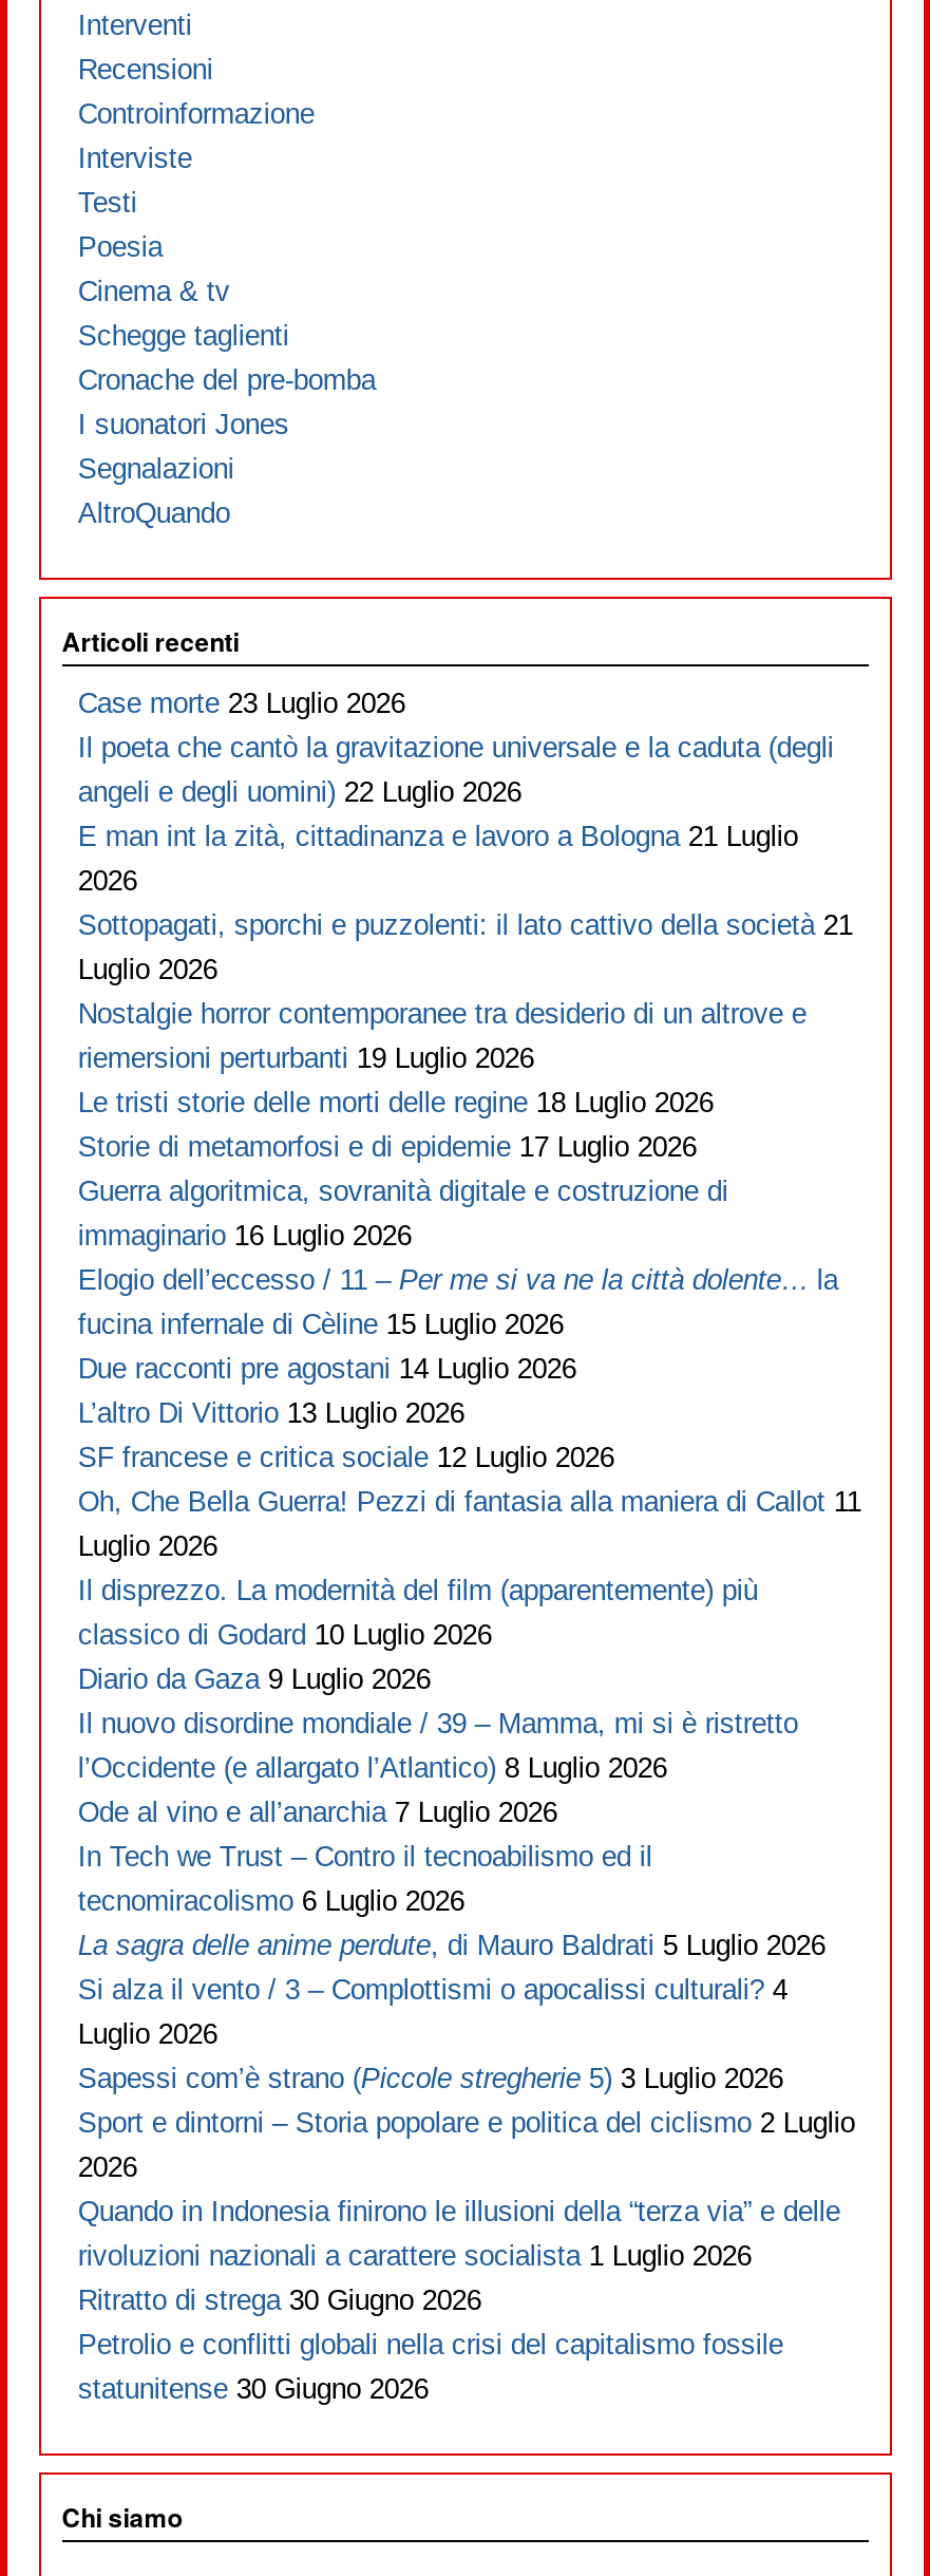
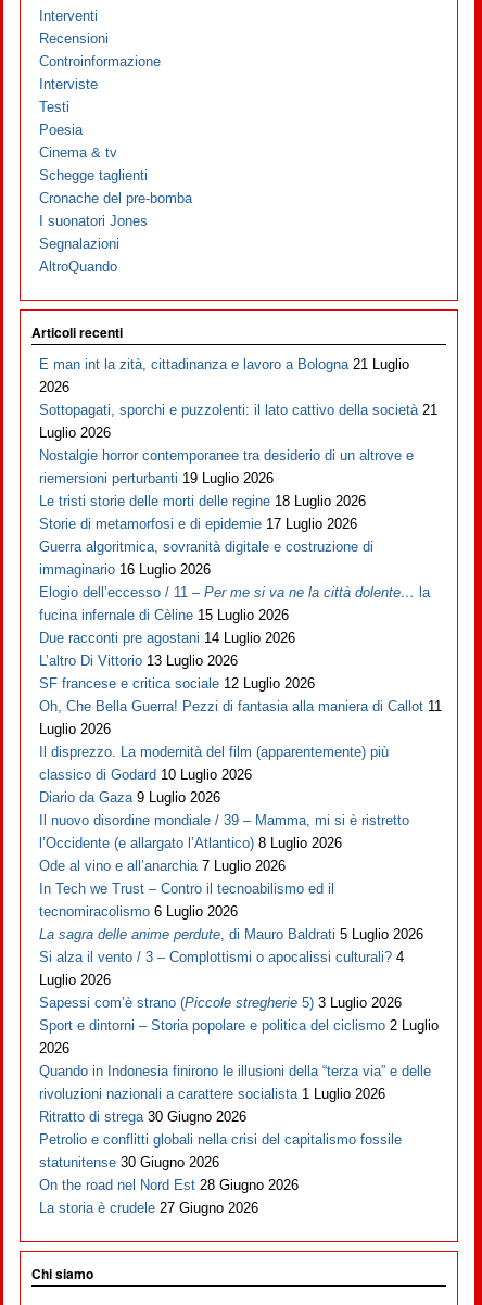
- Case morte 23 Luglio 2026
- Il poeta che cantò la gravitazione universale e la caduta (degli
- angeli e degli uomini) 22 Luglio 2026

moved up: E man int la zità, cittadinanza e lavoro a Bologna 21 Luglio | 2026 | Sottopagati, sporchi e puzzolenti: il lato cattivo della società 21 | ... | Petrolio e conflitti globali nella crisi del capitalismo fossile | statunitense 30 Giugno 2026

+ On the road nel Nord Est 28 Giugno 2026
+ La storia è crudele 27 Giugno 2026
